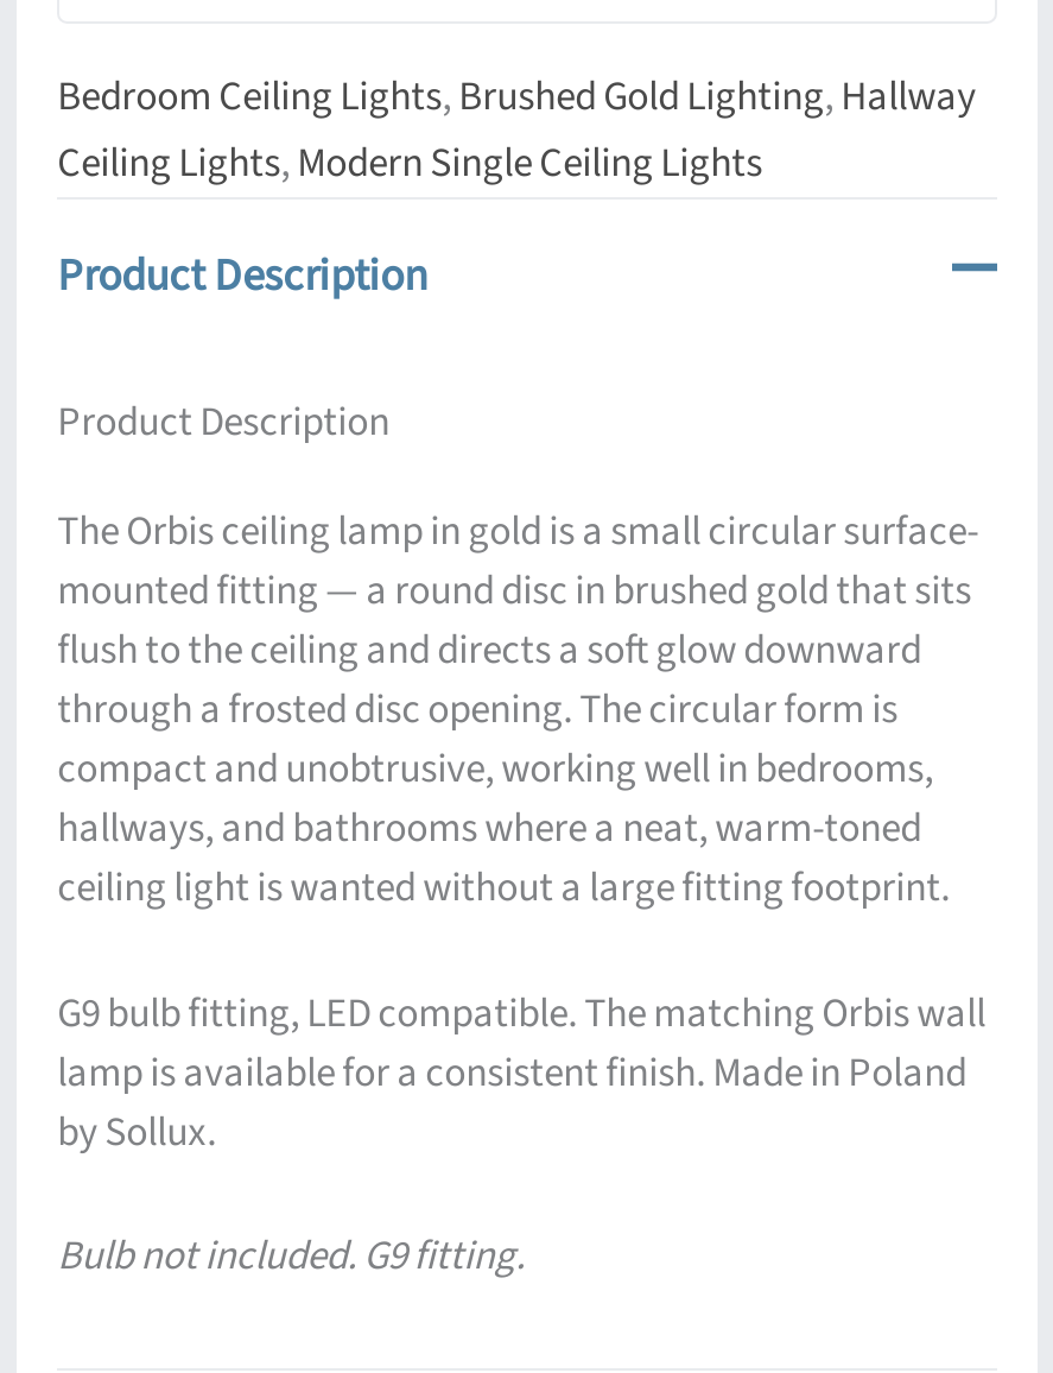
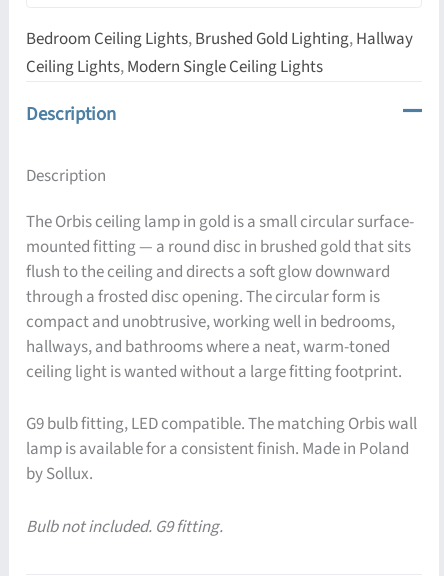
- Product Description
+ Description

- Product Description
+ Description
